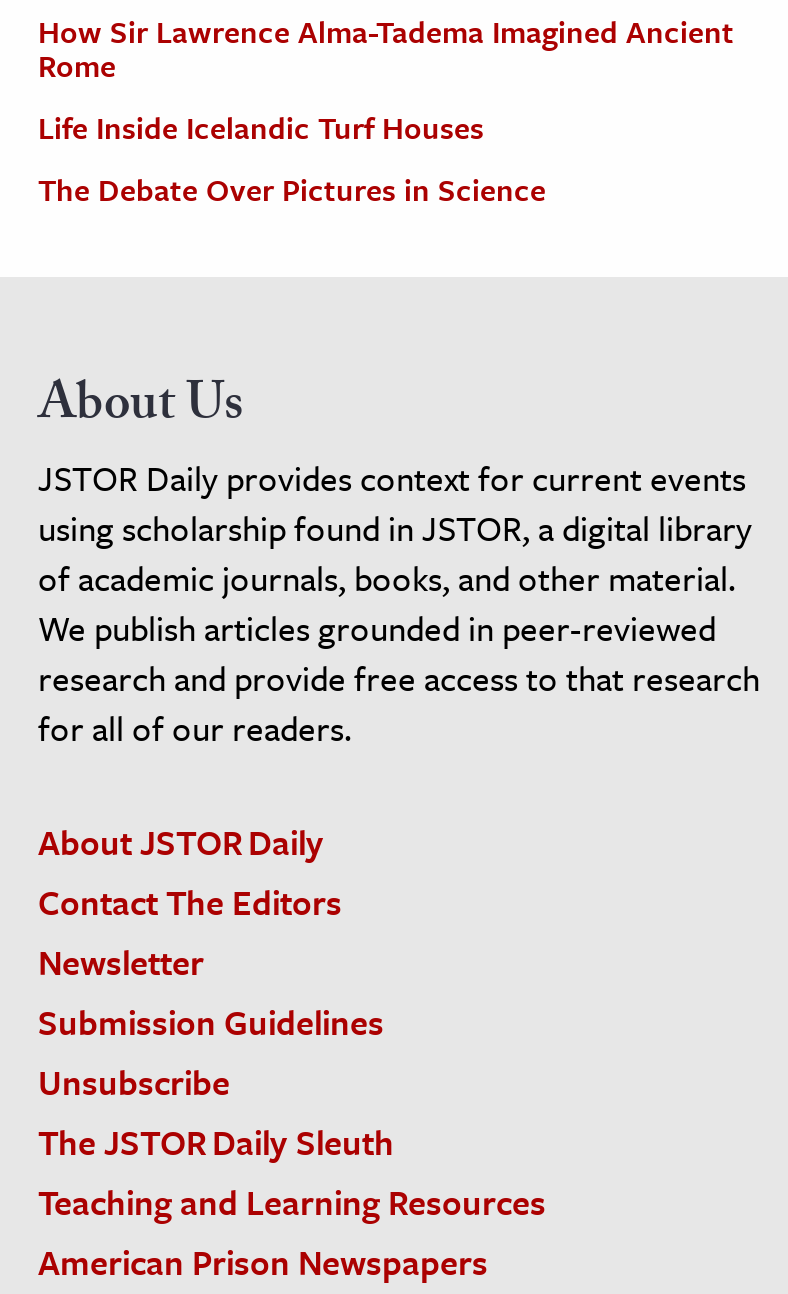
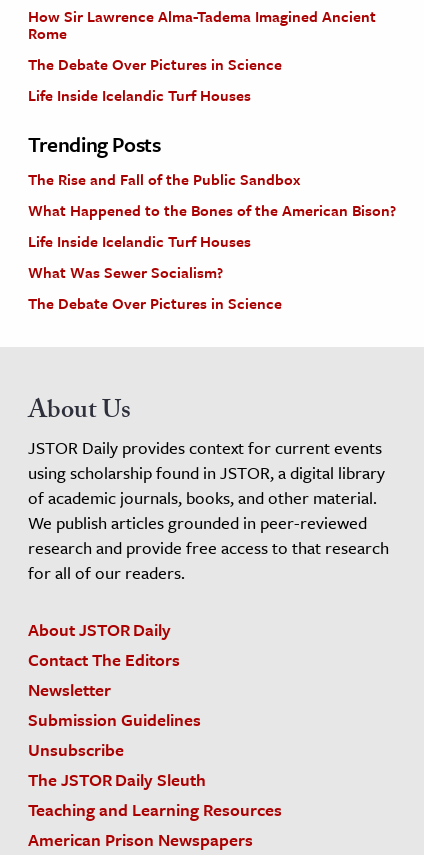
+ The Debate Over Pictures in Science

+ Trending Posts
+ The Rise and Fall of the Public Sandbox
+ What Happened to the Bones of the American Bison?
+ Life Inside Icelandic Turf Houses
+ What Was Sewer Socialism?
